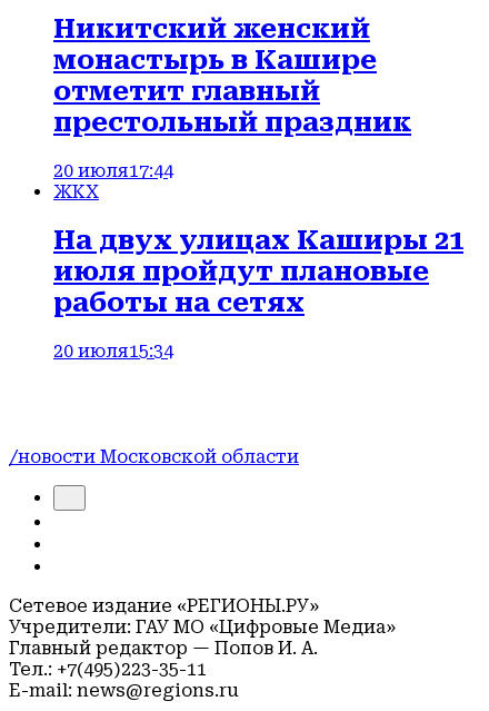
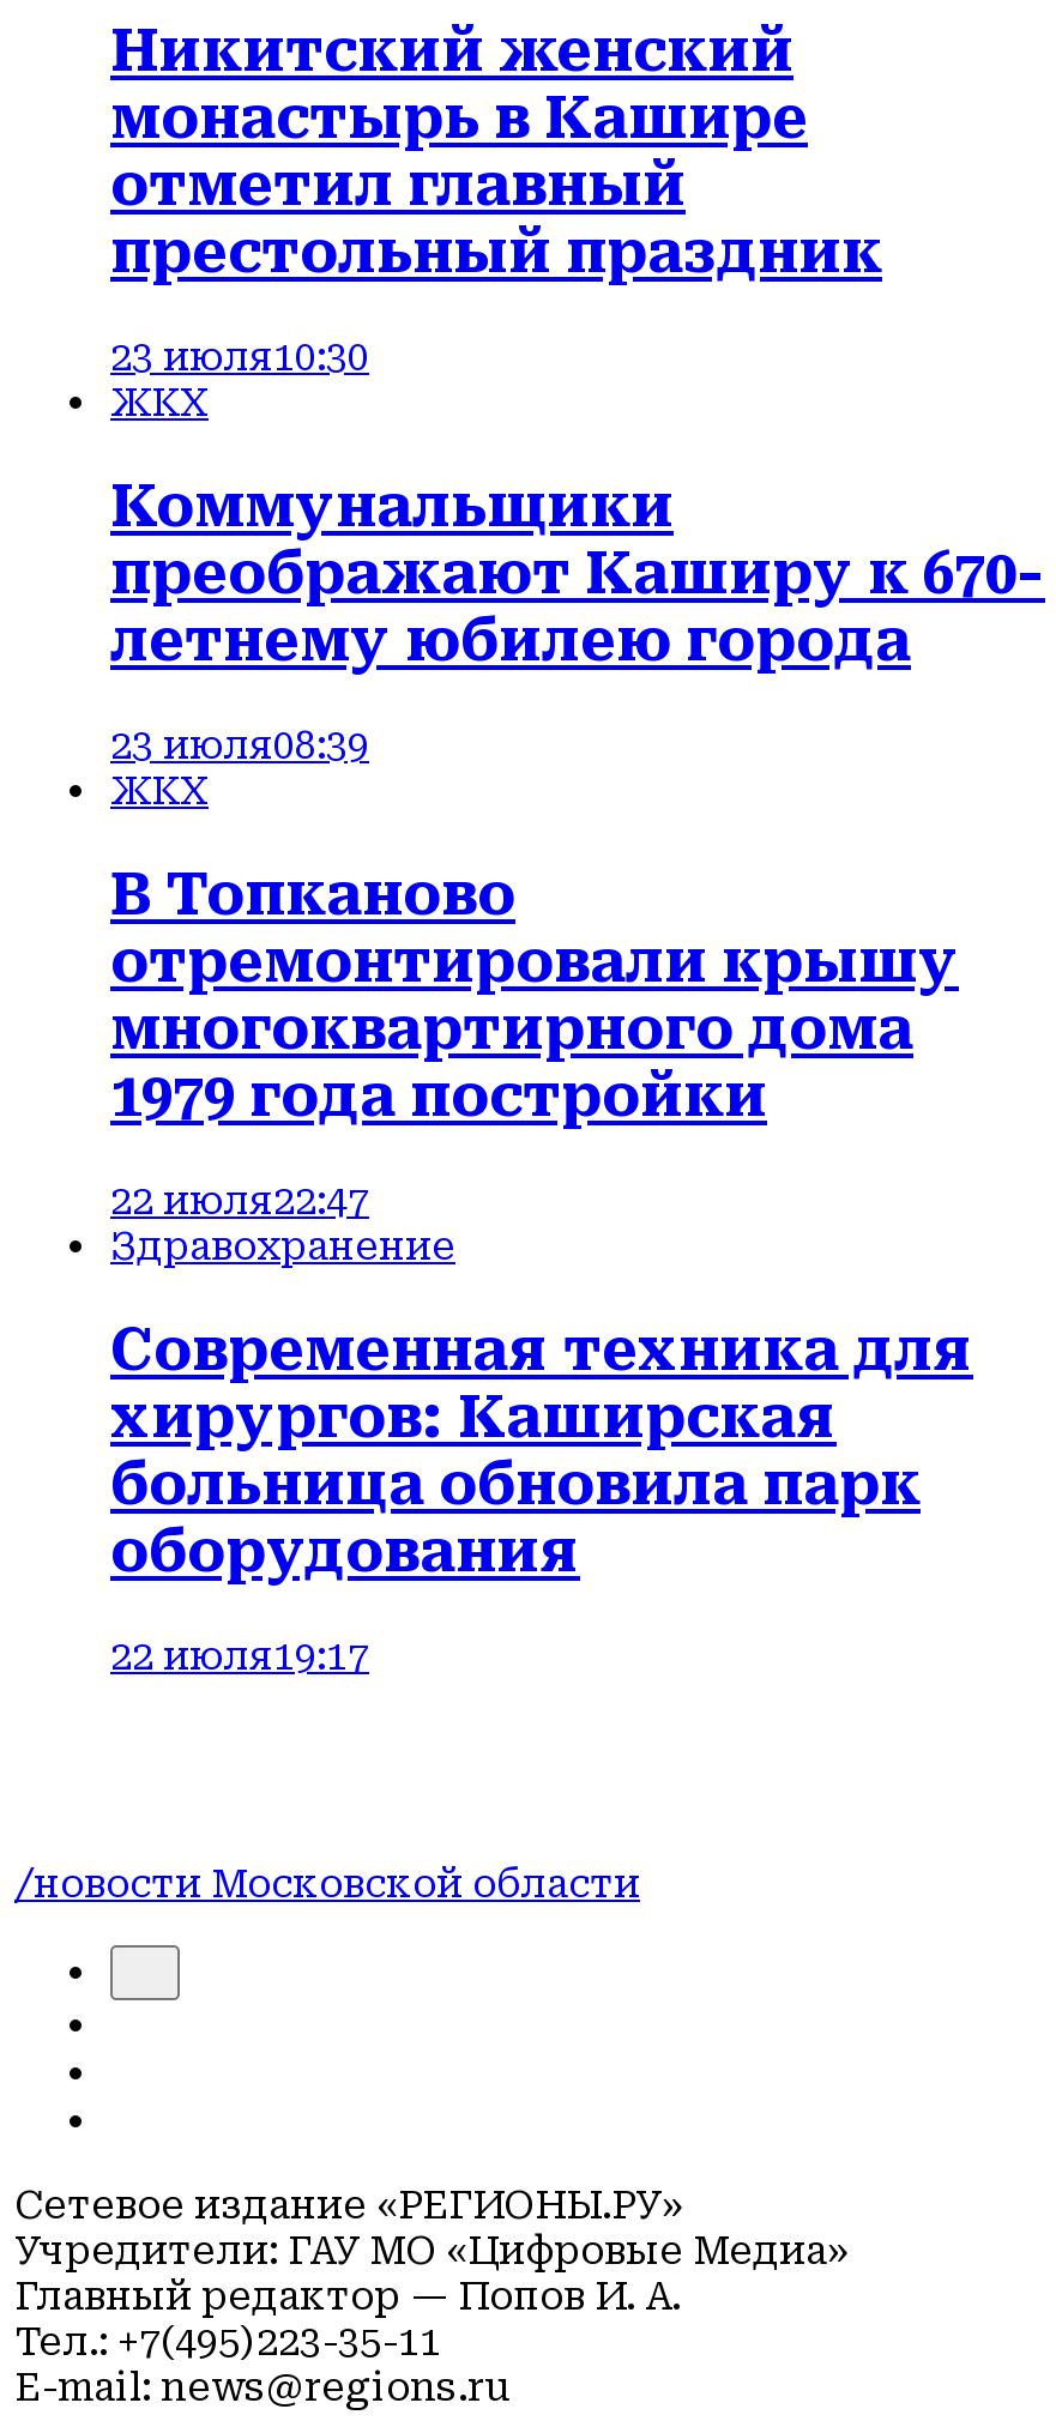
- отметит главный
+ отметил главный

- 20 июля17:44
+ 23 июля10:30

- На двух улицах Каширы 21
- июля пройдут плановые
- работы на сетях
- 20 июля15:34
+ Коммунальщики
+ преображают Каширу к 670-
+ летнему юбилею города
+ 23 июля08:39
+ ЖКХ
+ В Топканово
+ отремонтировали крышу
+ многоквартирного дома
+ 1979 года постройки
+ 22 июля22:47
+ Здравохранение
+ Современная техника для
+ хирургов: Каширская
+ больница обновила парк
+ оборудования
+ 22 июля19:17
